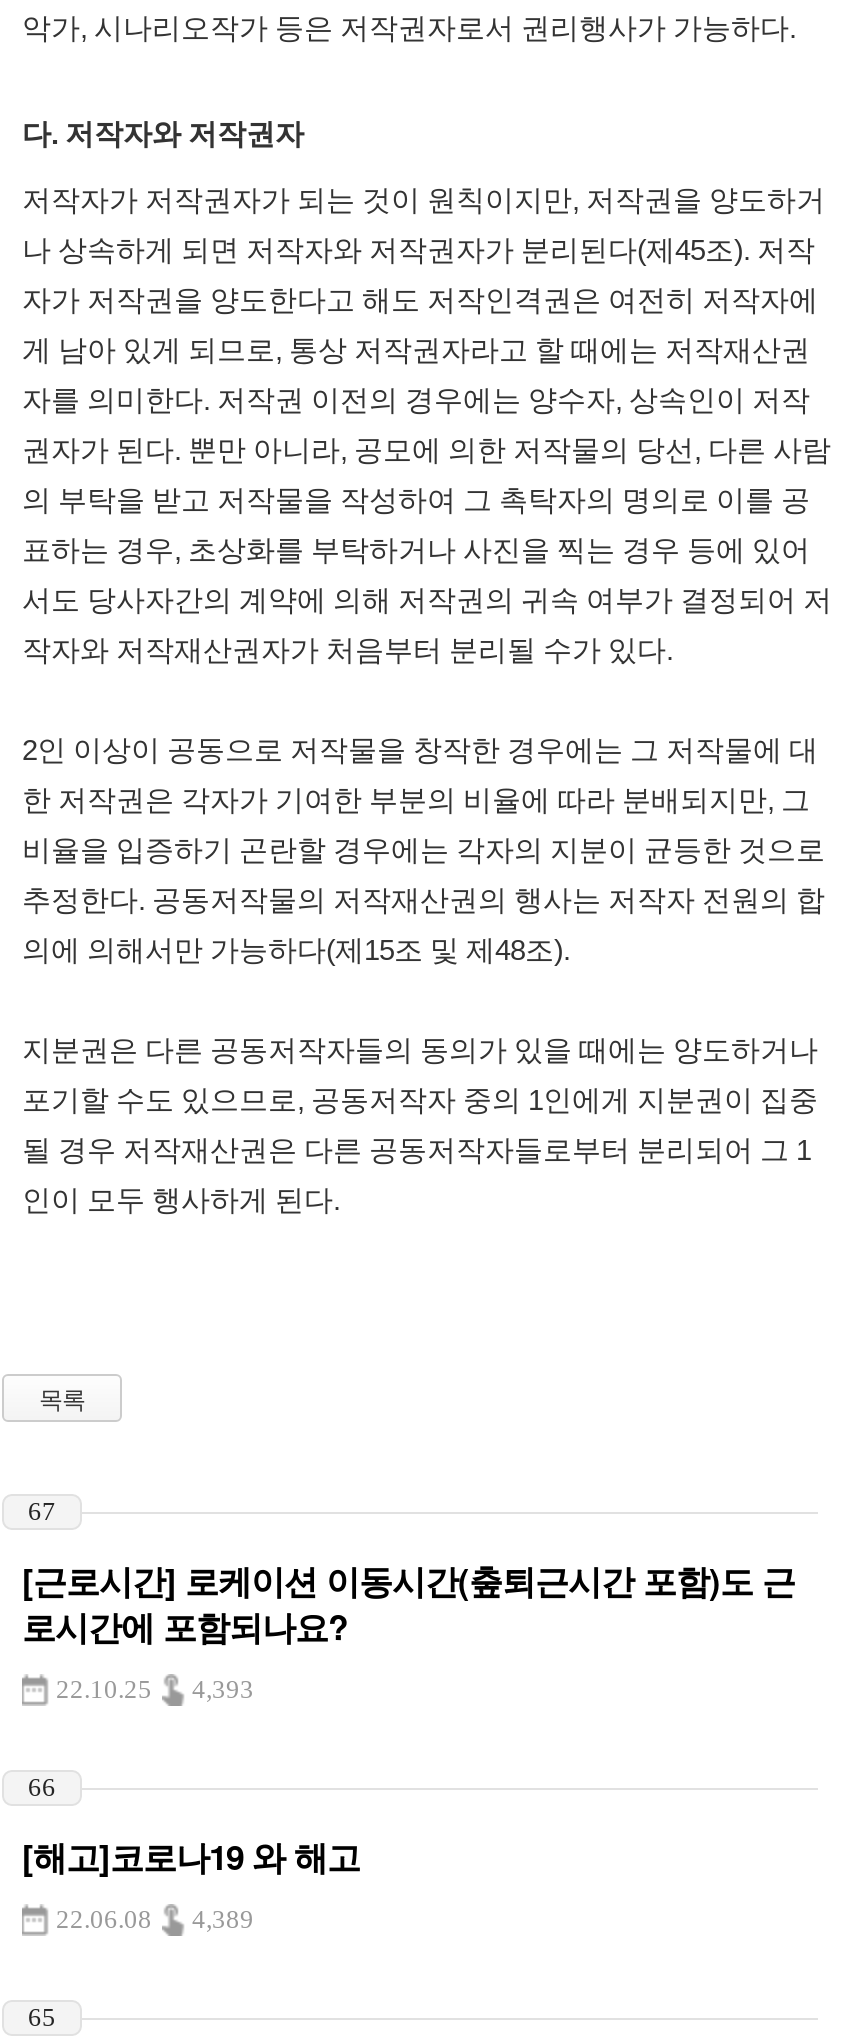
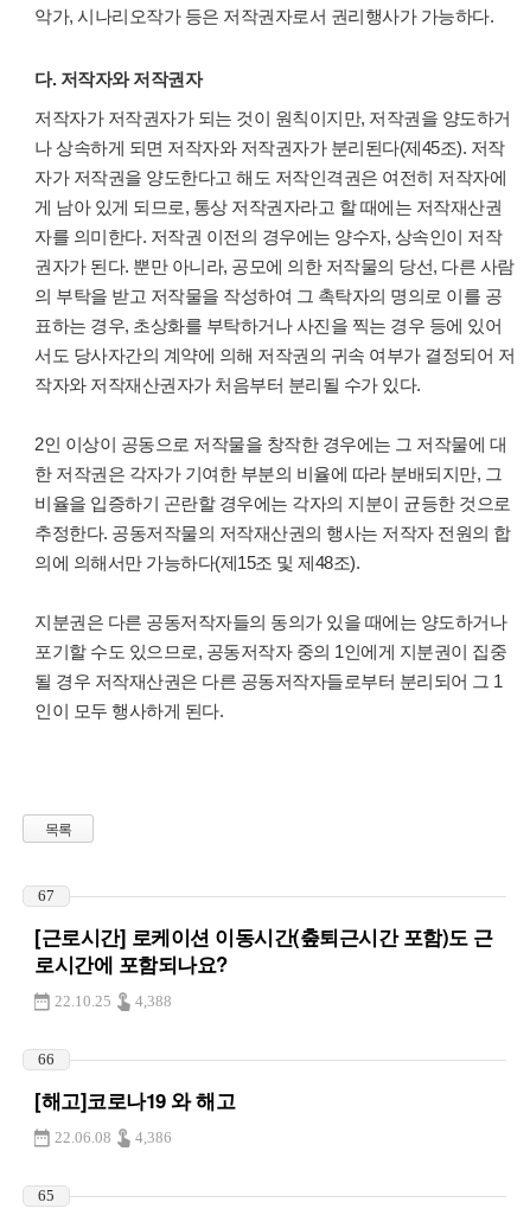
- 22.10.25 4,393
+ 22.10.25 4,388

- 22.06.08 4,389
+ 22.06.08 4,386
